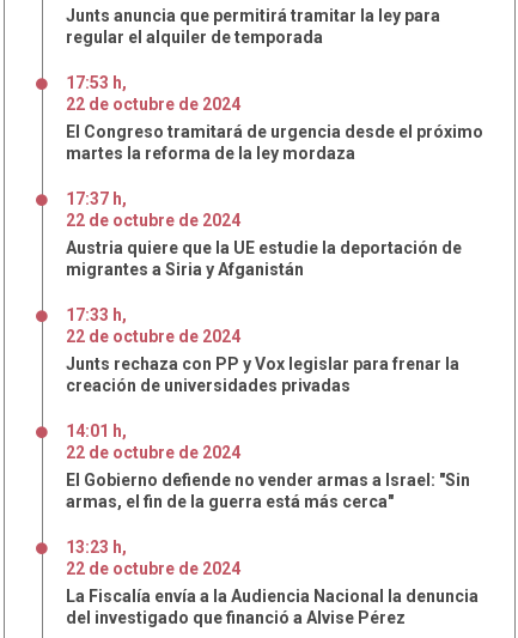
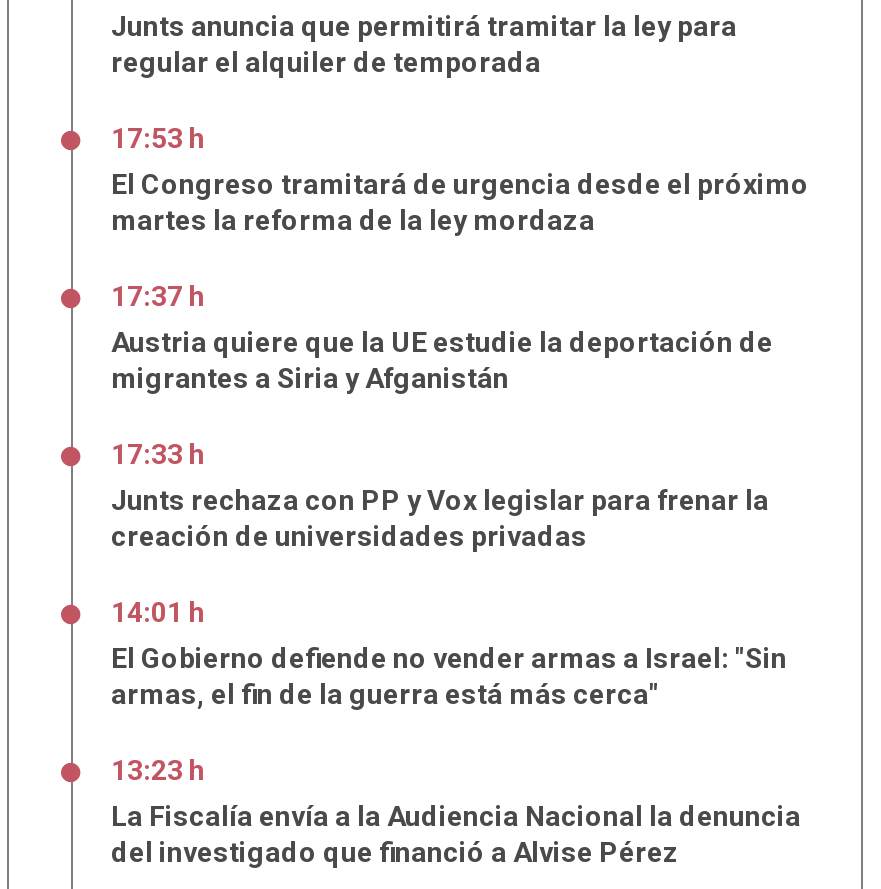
- 17:53 h,
- 22 de octubre de 2024
+ 17:53 h

- 17:37 h,
- 22 de octubre de 2024
+ 17:37 h

- 17:33 h,
- 22 de octubre de 2024
+ 17:33 h

- 14:01 h,
- 22 de octubre de 2024
+ 14:01 h

- 13:23 h,
- 22 de octubre de 2024
+ 13:23 h
